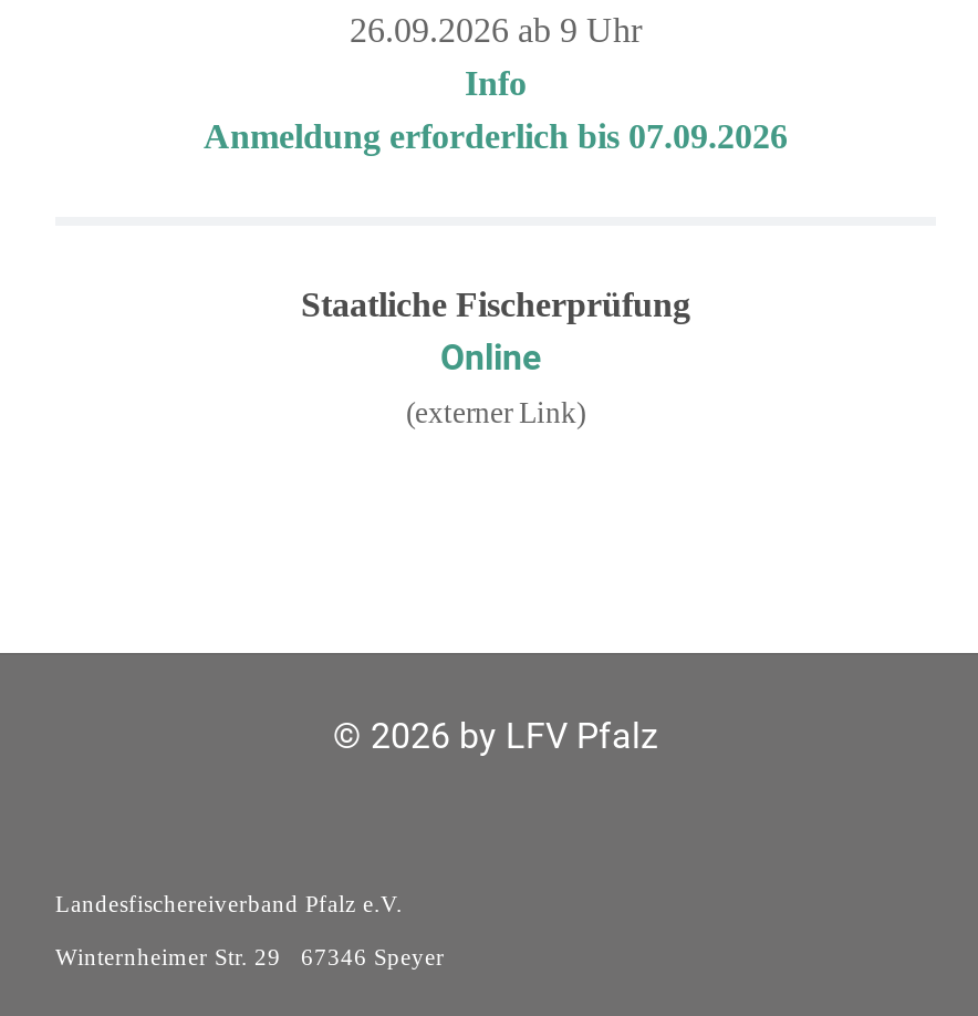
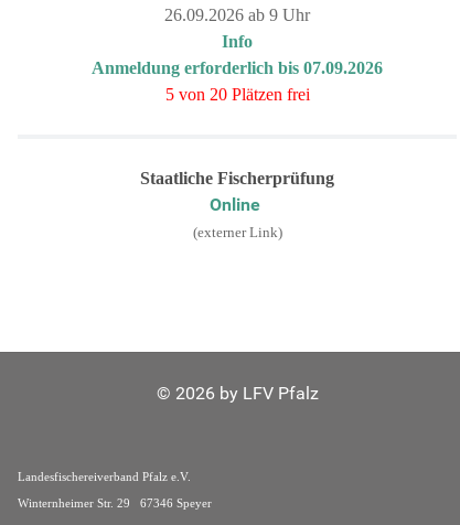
+ 5 von 20 Plätzen frei
